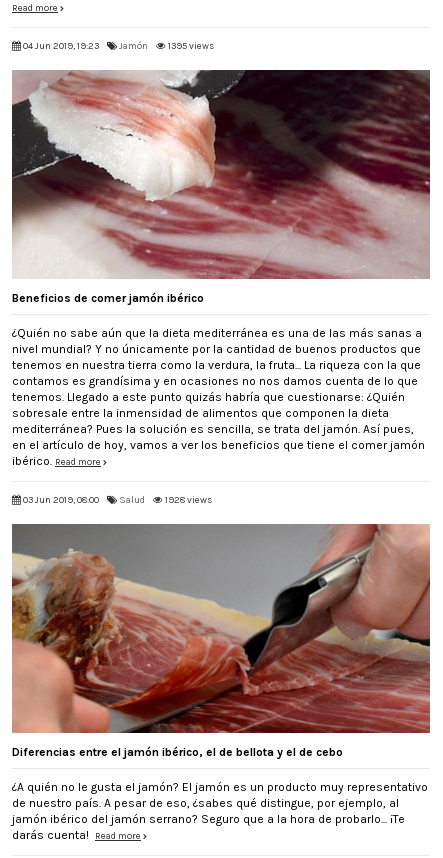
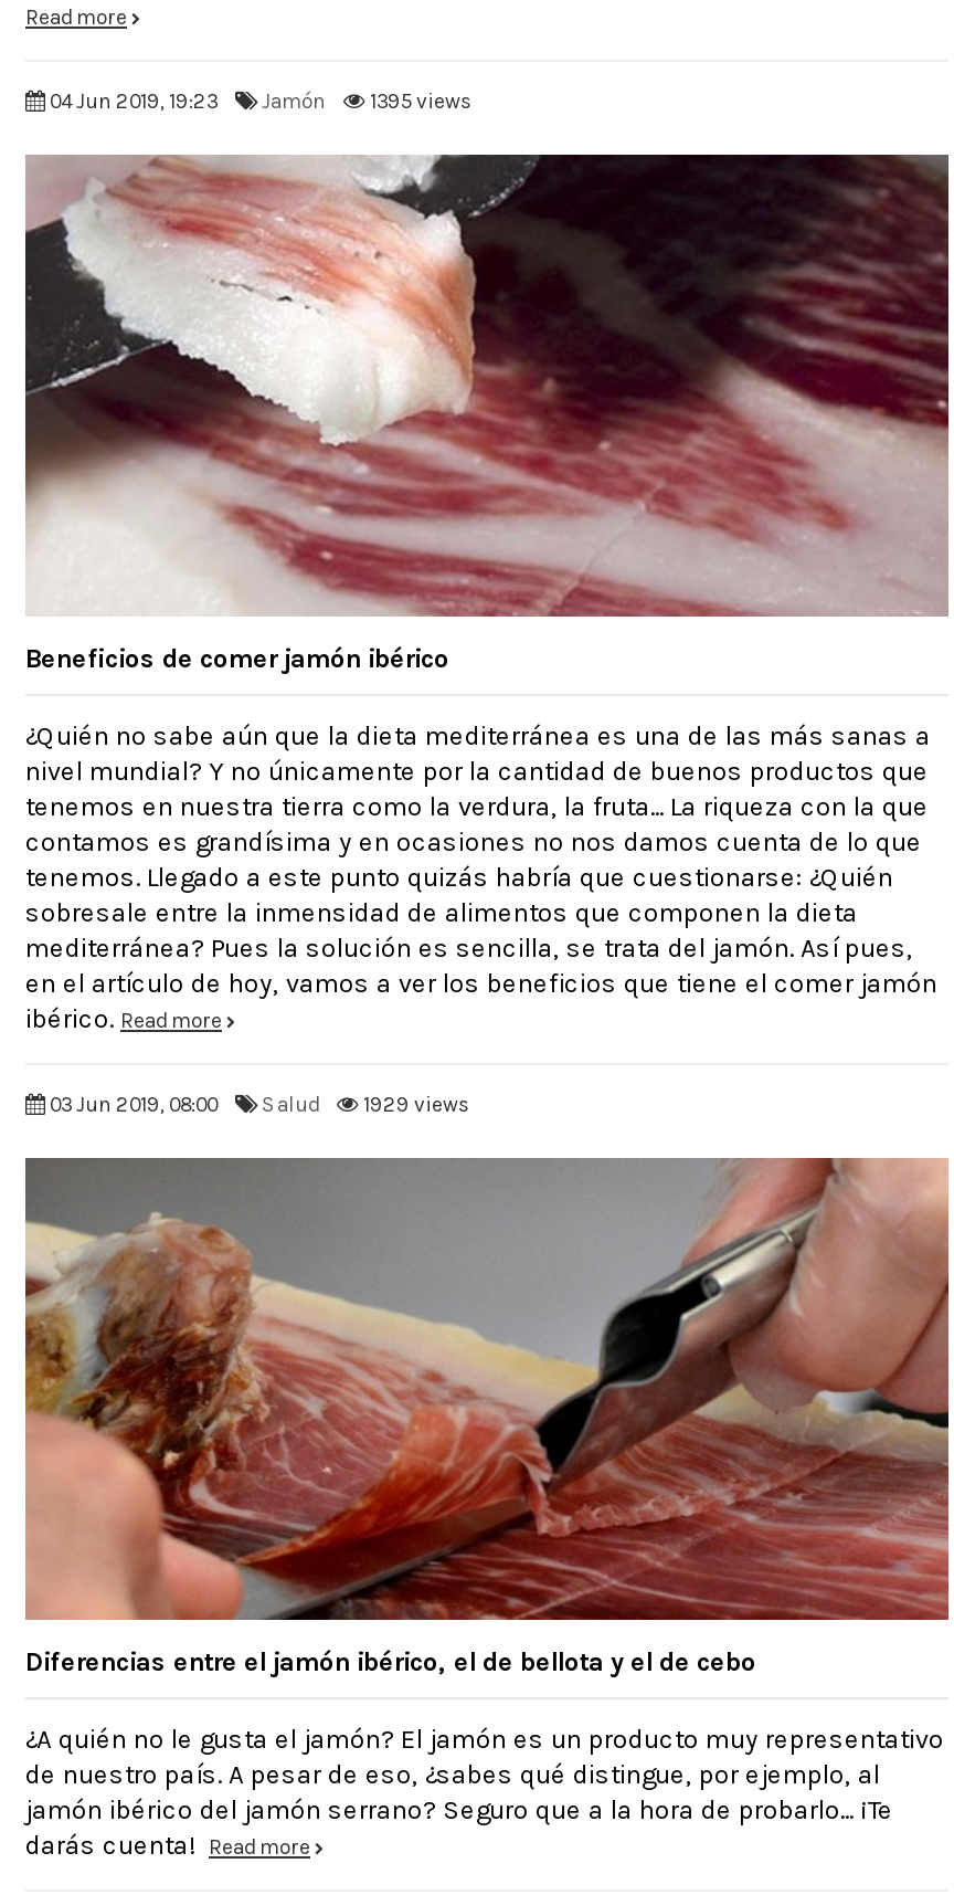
- 03 Jun 2019, 08:00 Salud 1928 views
+ 03 Jun 2019, 08:00 Salud 1929 views
